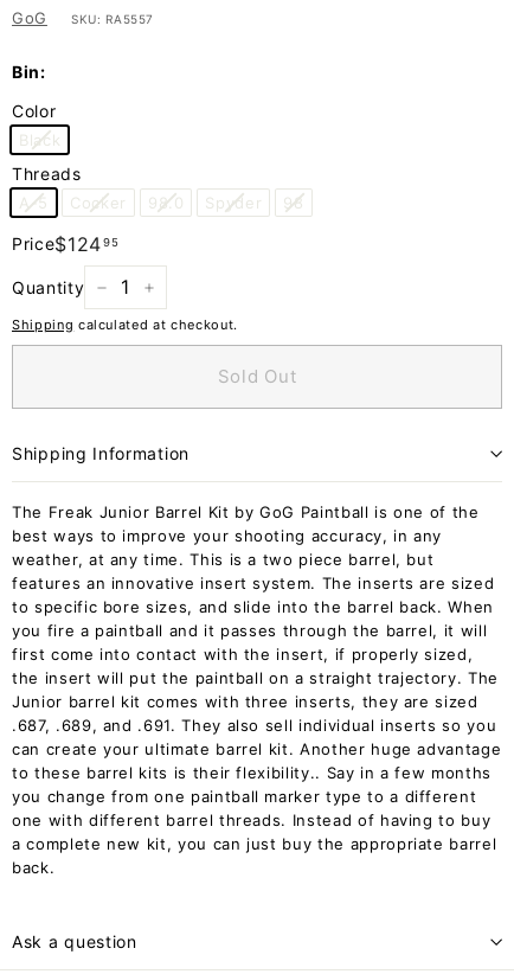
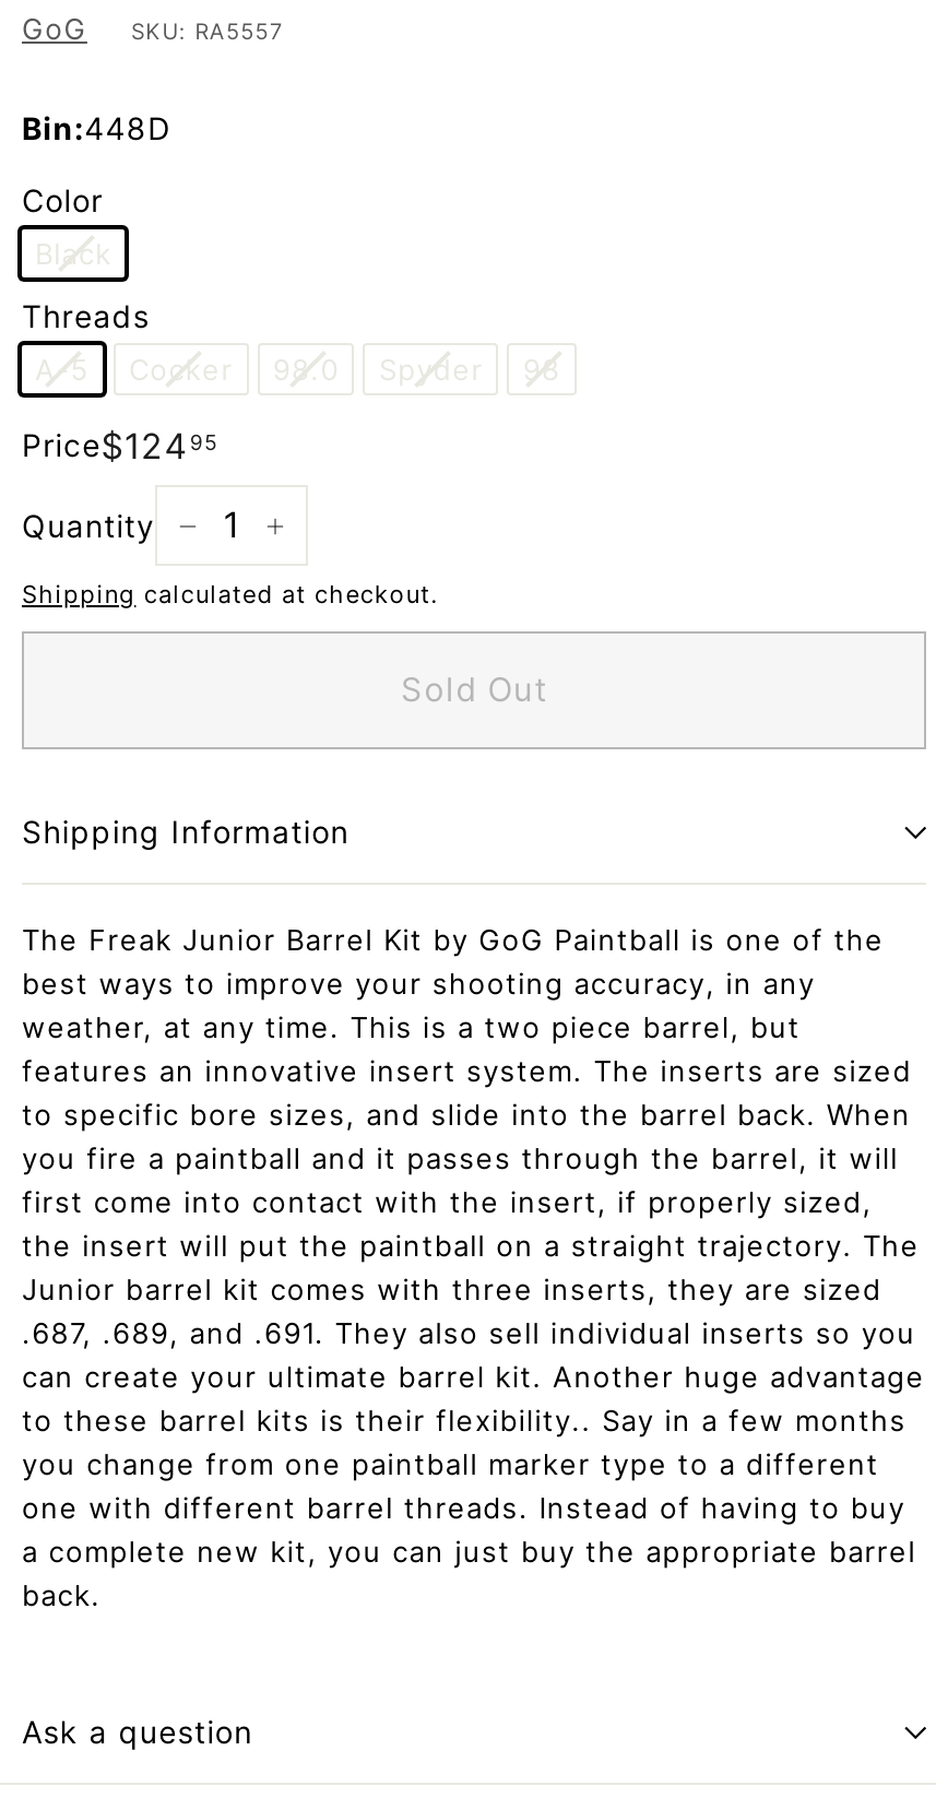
- Bin:
+ Bin: 448 D
